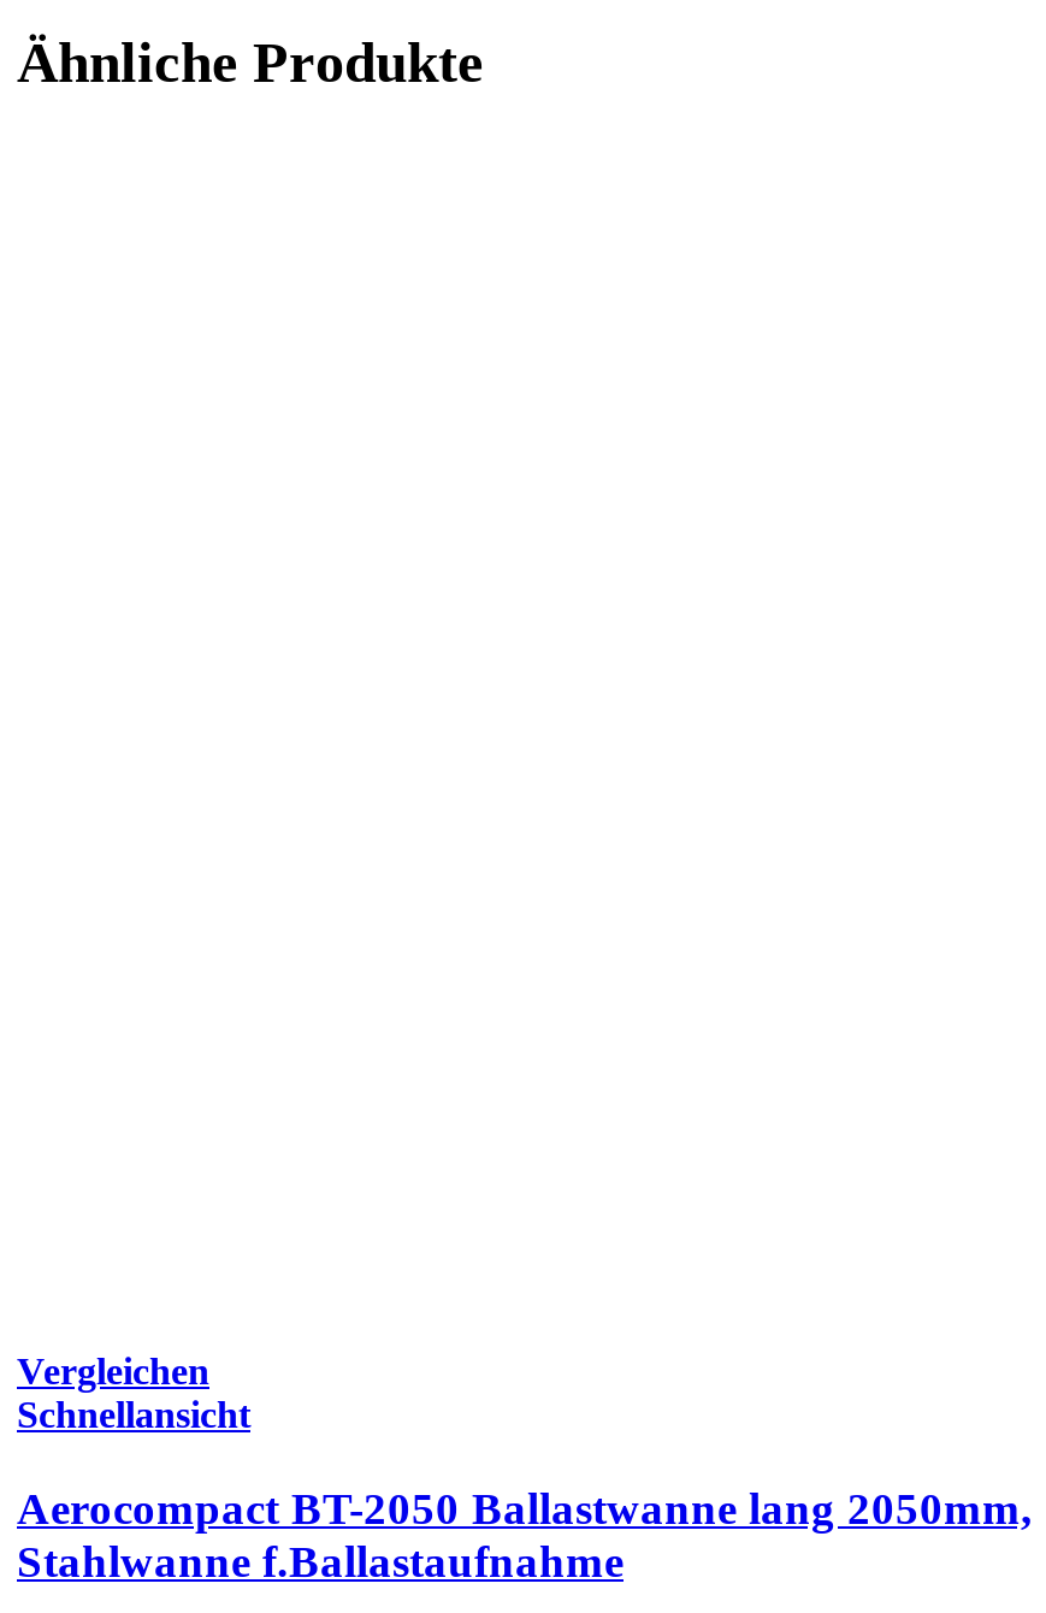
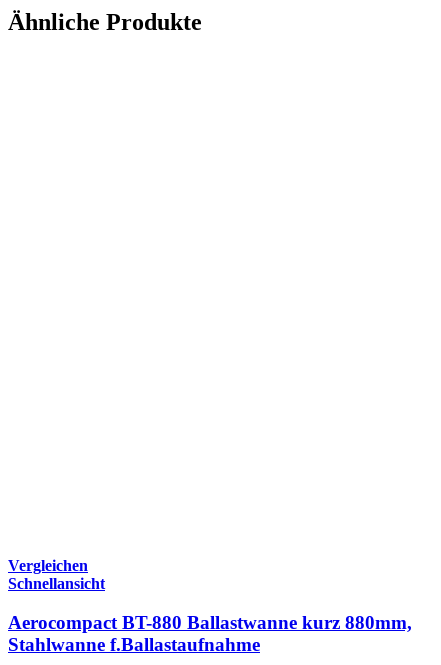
- Aerocompact BT-2050 Ballastwanne lang 2050mm,
+ Aerocompact BT-880 Ballastwanne kurz 880mm,
